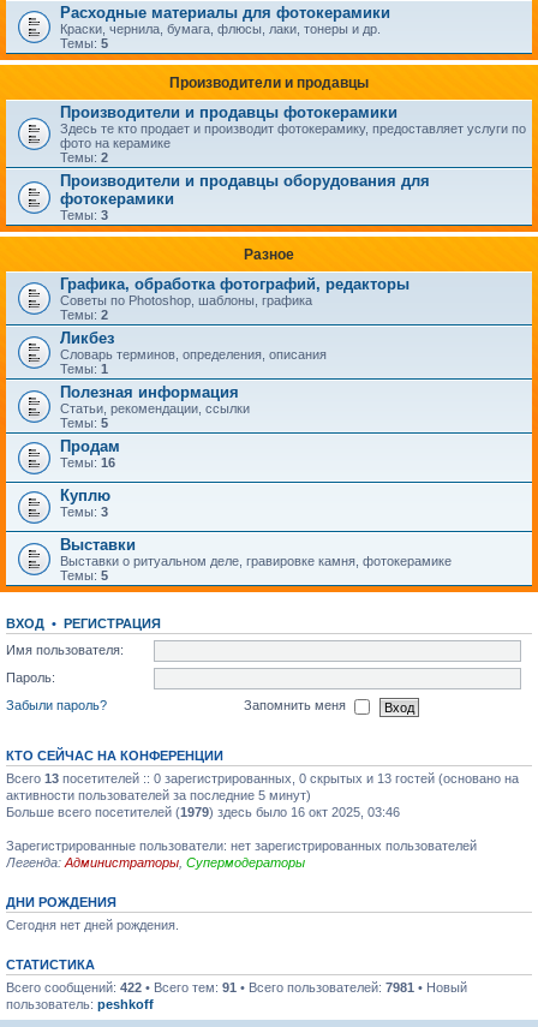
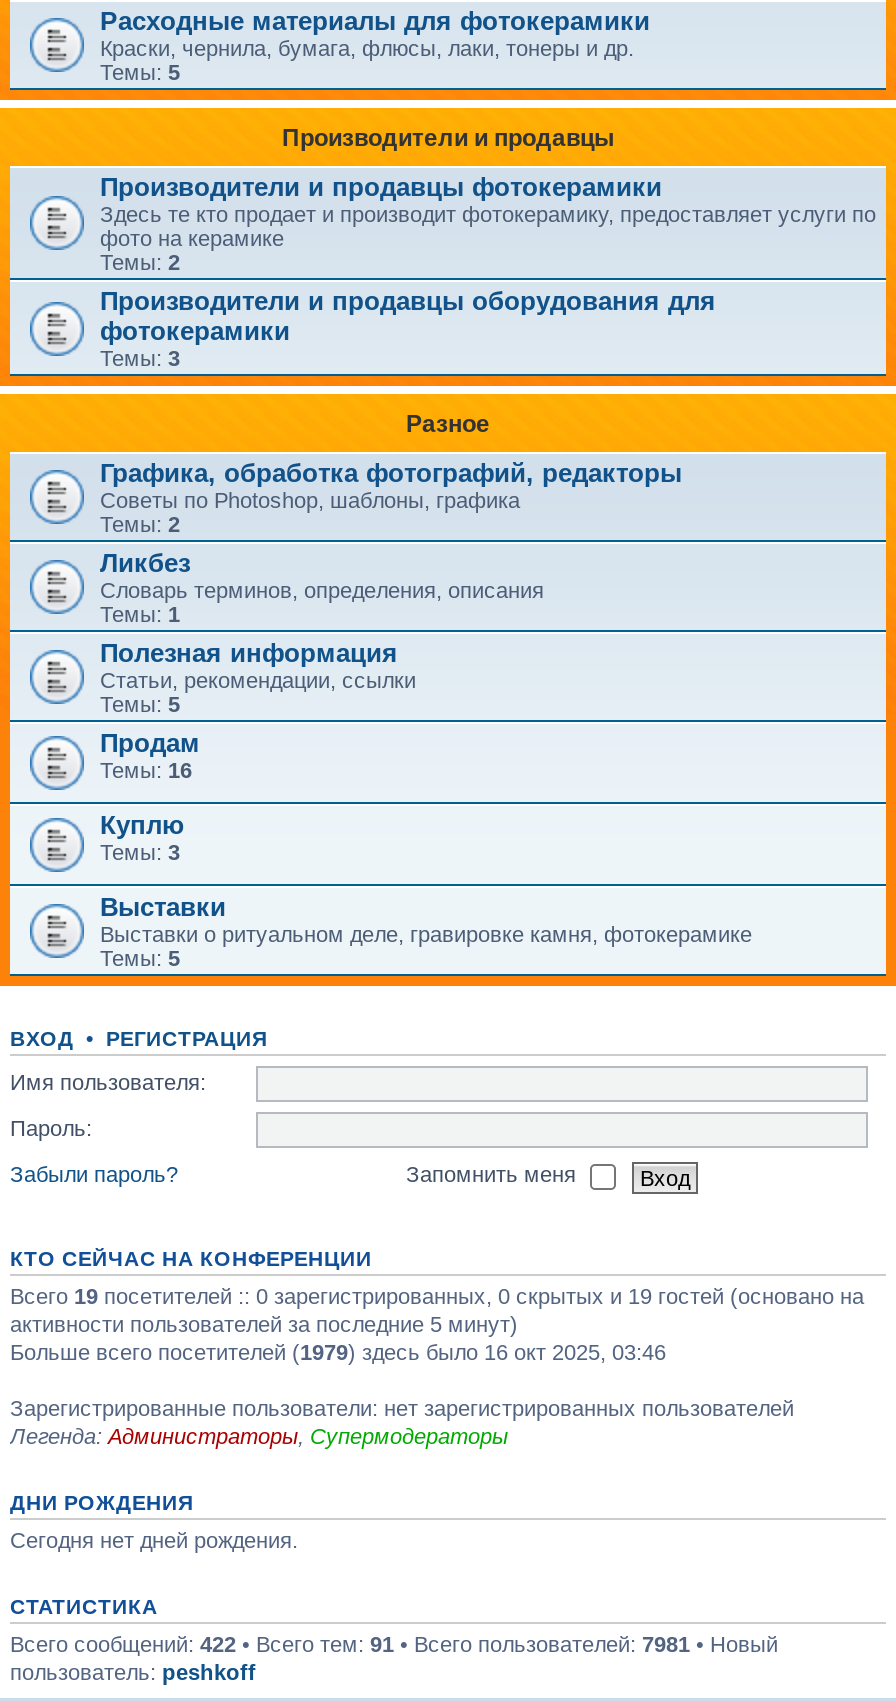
- Всего 13 посетителей :: 0 зарегистрированных, 0 скрытых и 13 гостей (основано на
+ Всего 19 посетителей :: 0 зарегистрированных, 0 скрытых и 19 гостей (основано на
